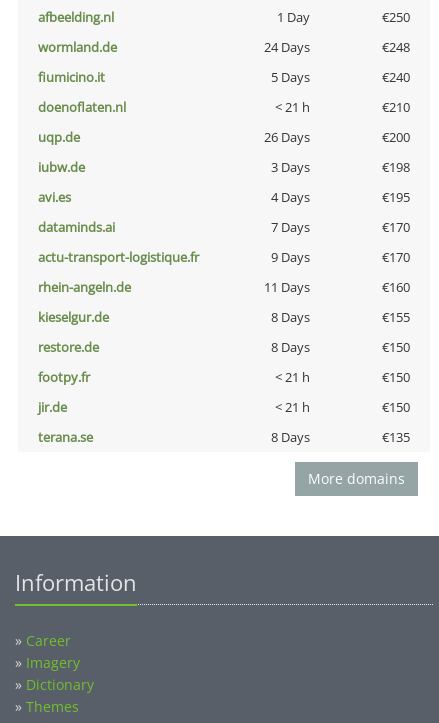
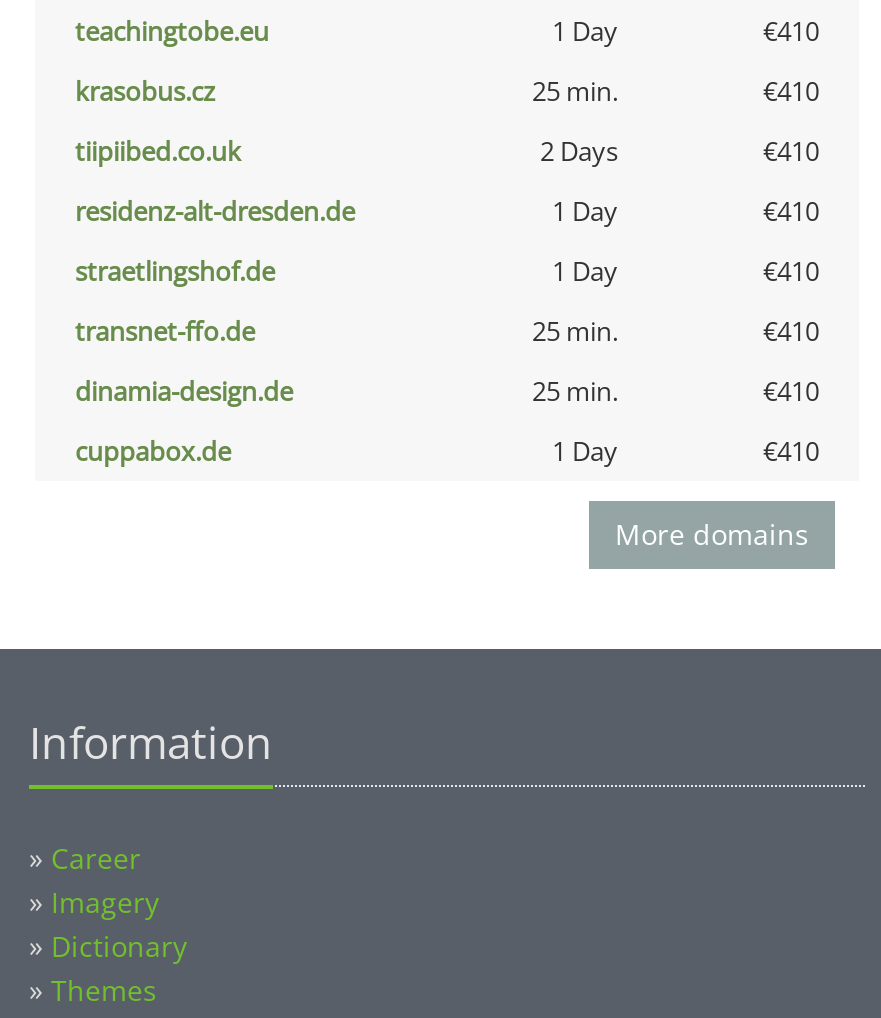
- afbeelding.nl
+ teachingtobe.eu

- €250
- wormland.de
- 24 Days
- €248
- fiumicino.it
- 5 Days
- €240
- doenoflaten.nl
- < 21 h
- €210
- uqp.de
- 26 Days
- €200
- iubw.de
- 3 Days
- €198
- avi.es
- 4 Days
- €195
- dataminds.ai
- 7 Days
- €170
- actu-transport-logistique.fr
- 9 Days
- €170
- rhein-angeln.de
- 11 Days
- €160
- kieselgur.de
- 8 Days
- €155
- restore.de
- 8 Days
- €150
- footpy.fr
- < 21 h
- €150
- jir.de
- < 21 h
- €150
- terana.se
- 8 Days
- €135
+ €410
+ krasobus.cz
+ 25 min.
+ €410
+ tiipiibed.co.uk
+ 2 Days
+ €410
+ residenz-alt-dresden.de
+ 1 Day
+ €410
+ straetlingshof.de
+ 1 Day
+ €410
+ transnet-ffo.de
+ 25 min.
+ €410
+ dinamia-design.de
+ 25 min.
+ €410
+ cuppabox.de
+ 1 Day
+ €410
